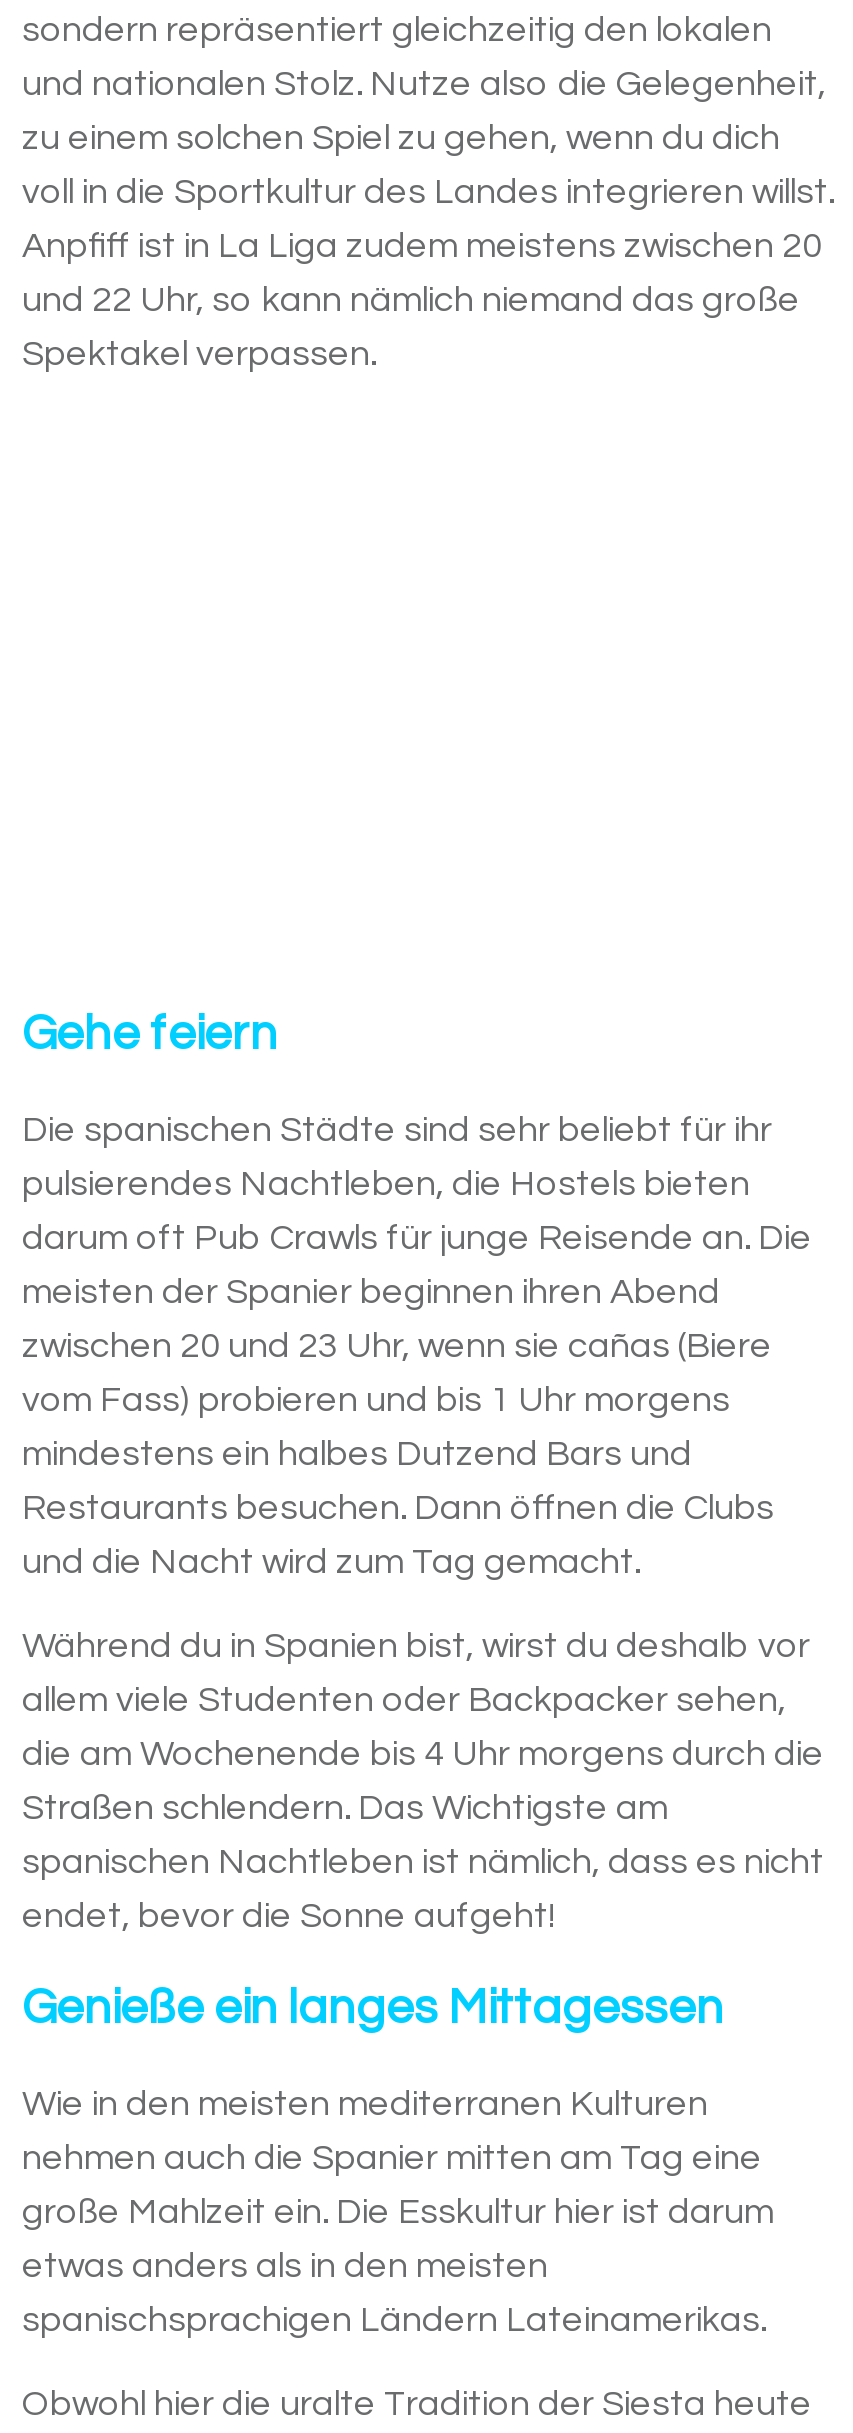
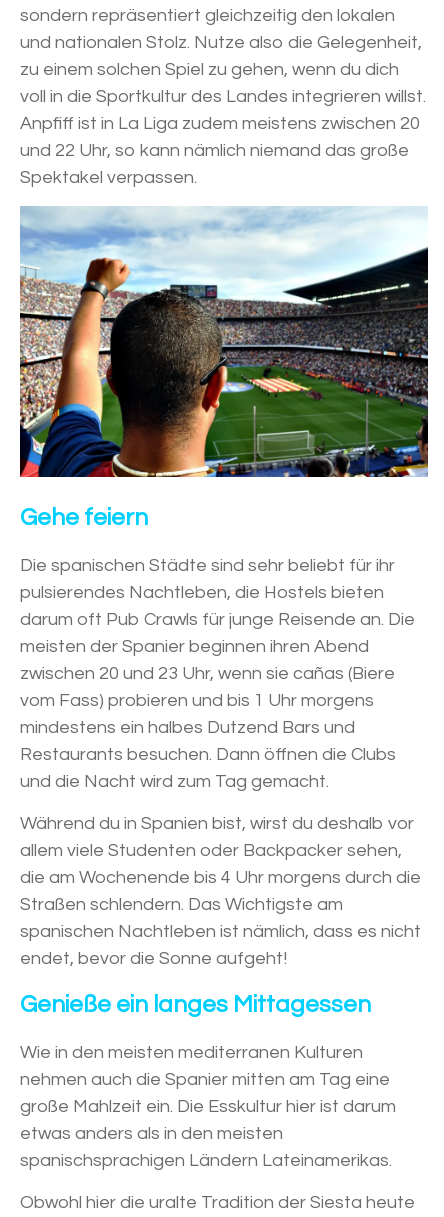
+ [image]
